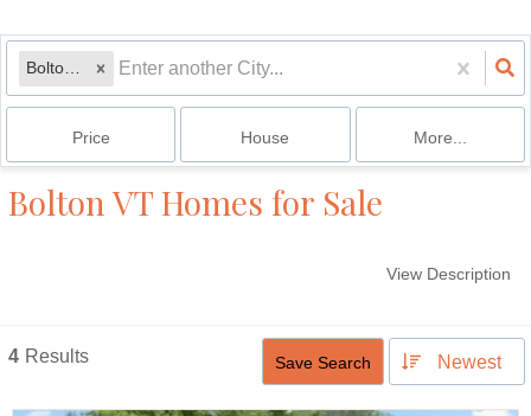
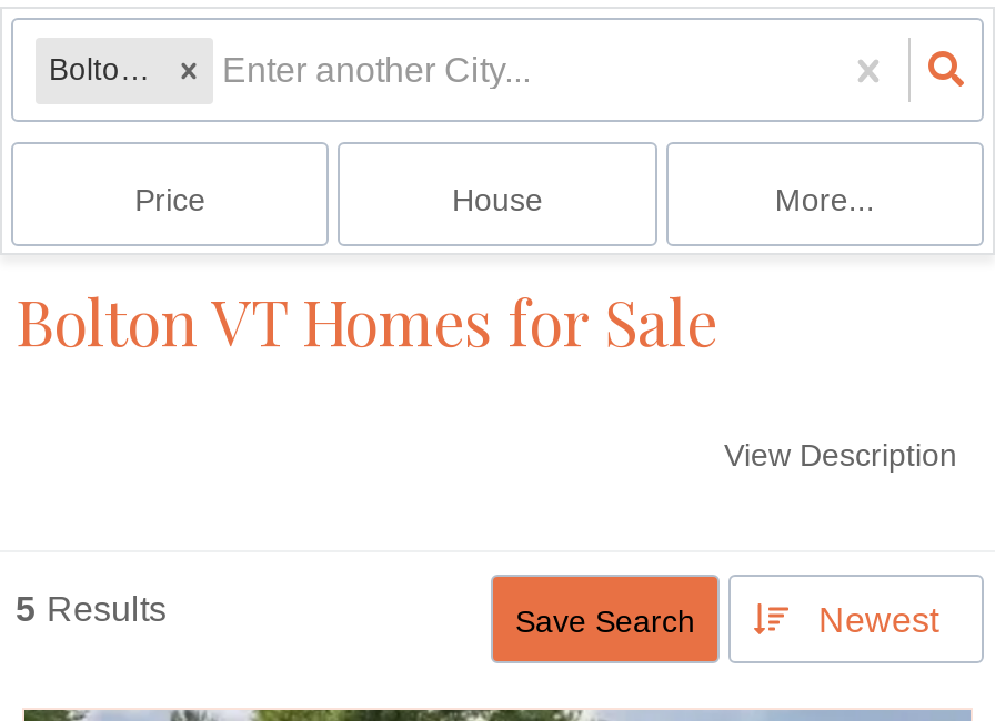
- 4 Results
+ 5 Results
